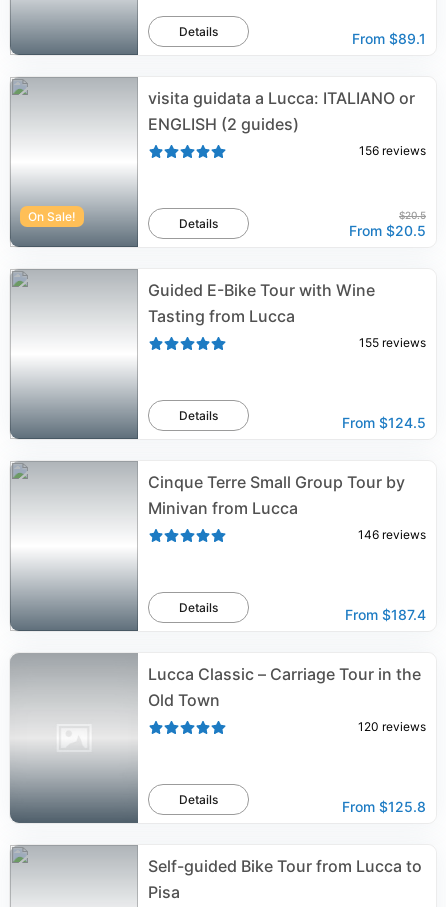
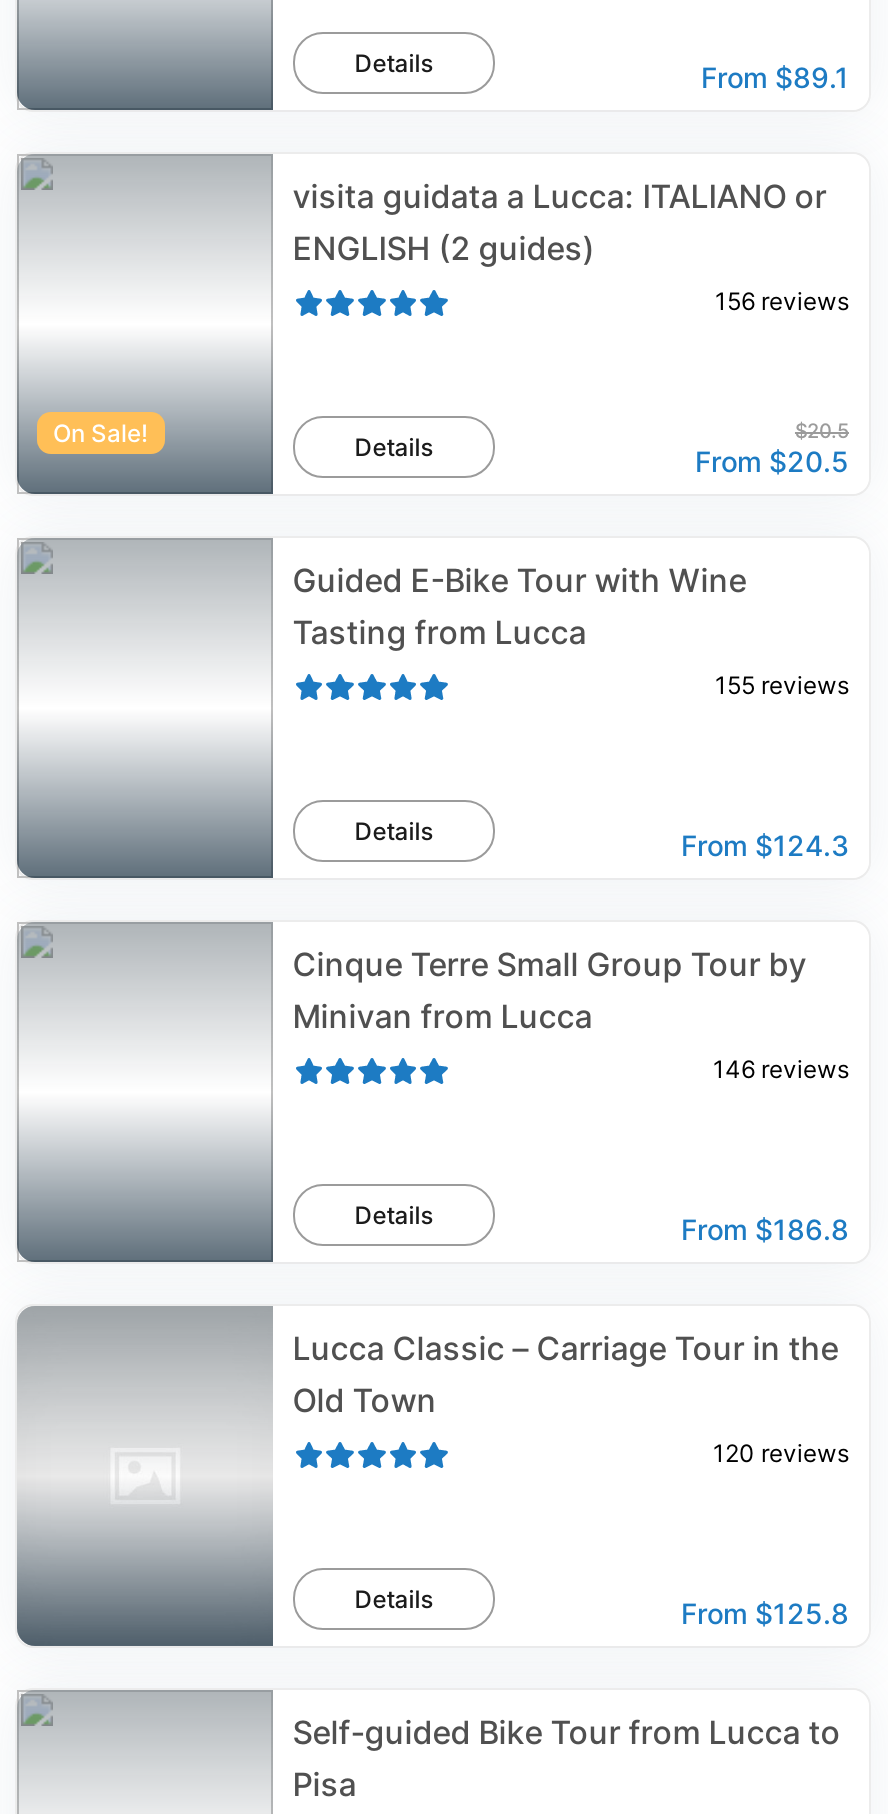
- From $124.5
+ From $124.3

- From $187.4
+ From $186.8
